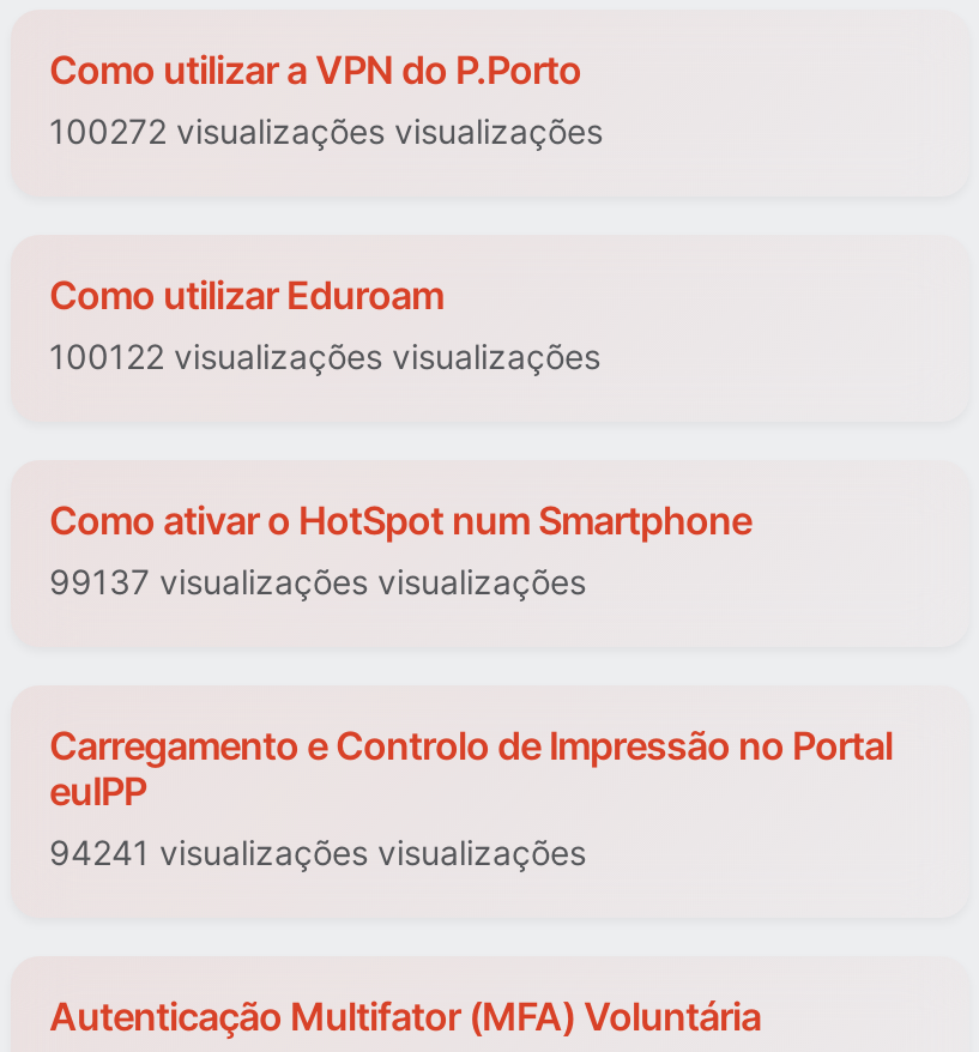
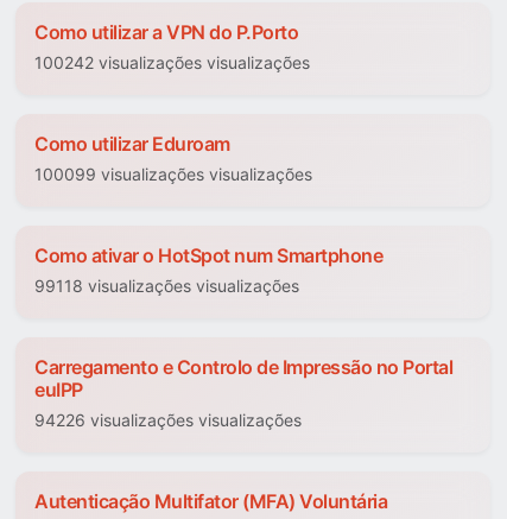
- 100272 visualizações visualizações
+ 100242 visualizações visualizações

- 100122 visualizações visualizações
+ 100099 visualizações visualizações

- 99137 visualizações visualizações
+ 99118 visualizações visualizações

- 94241 visualizações visualizações
+ 94226 visualizações visualizações
